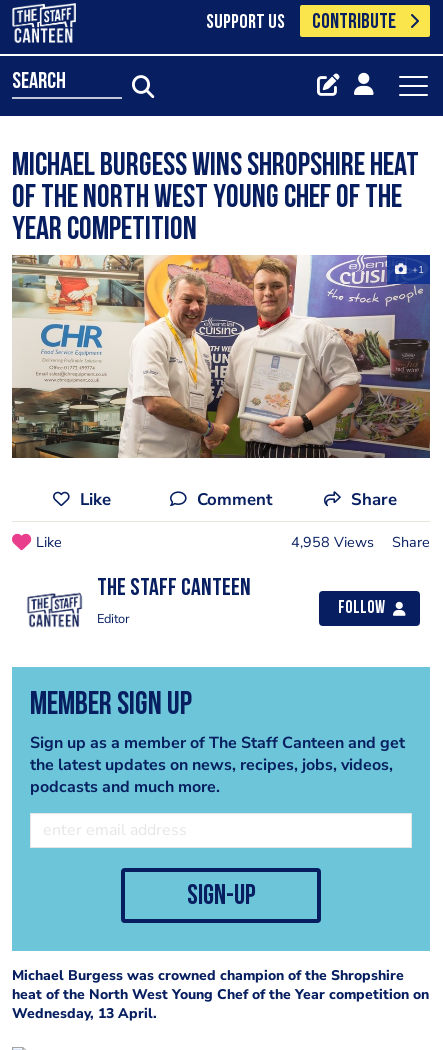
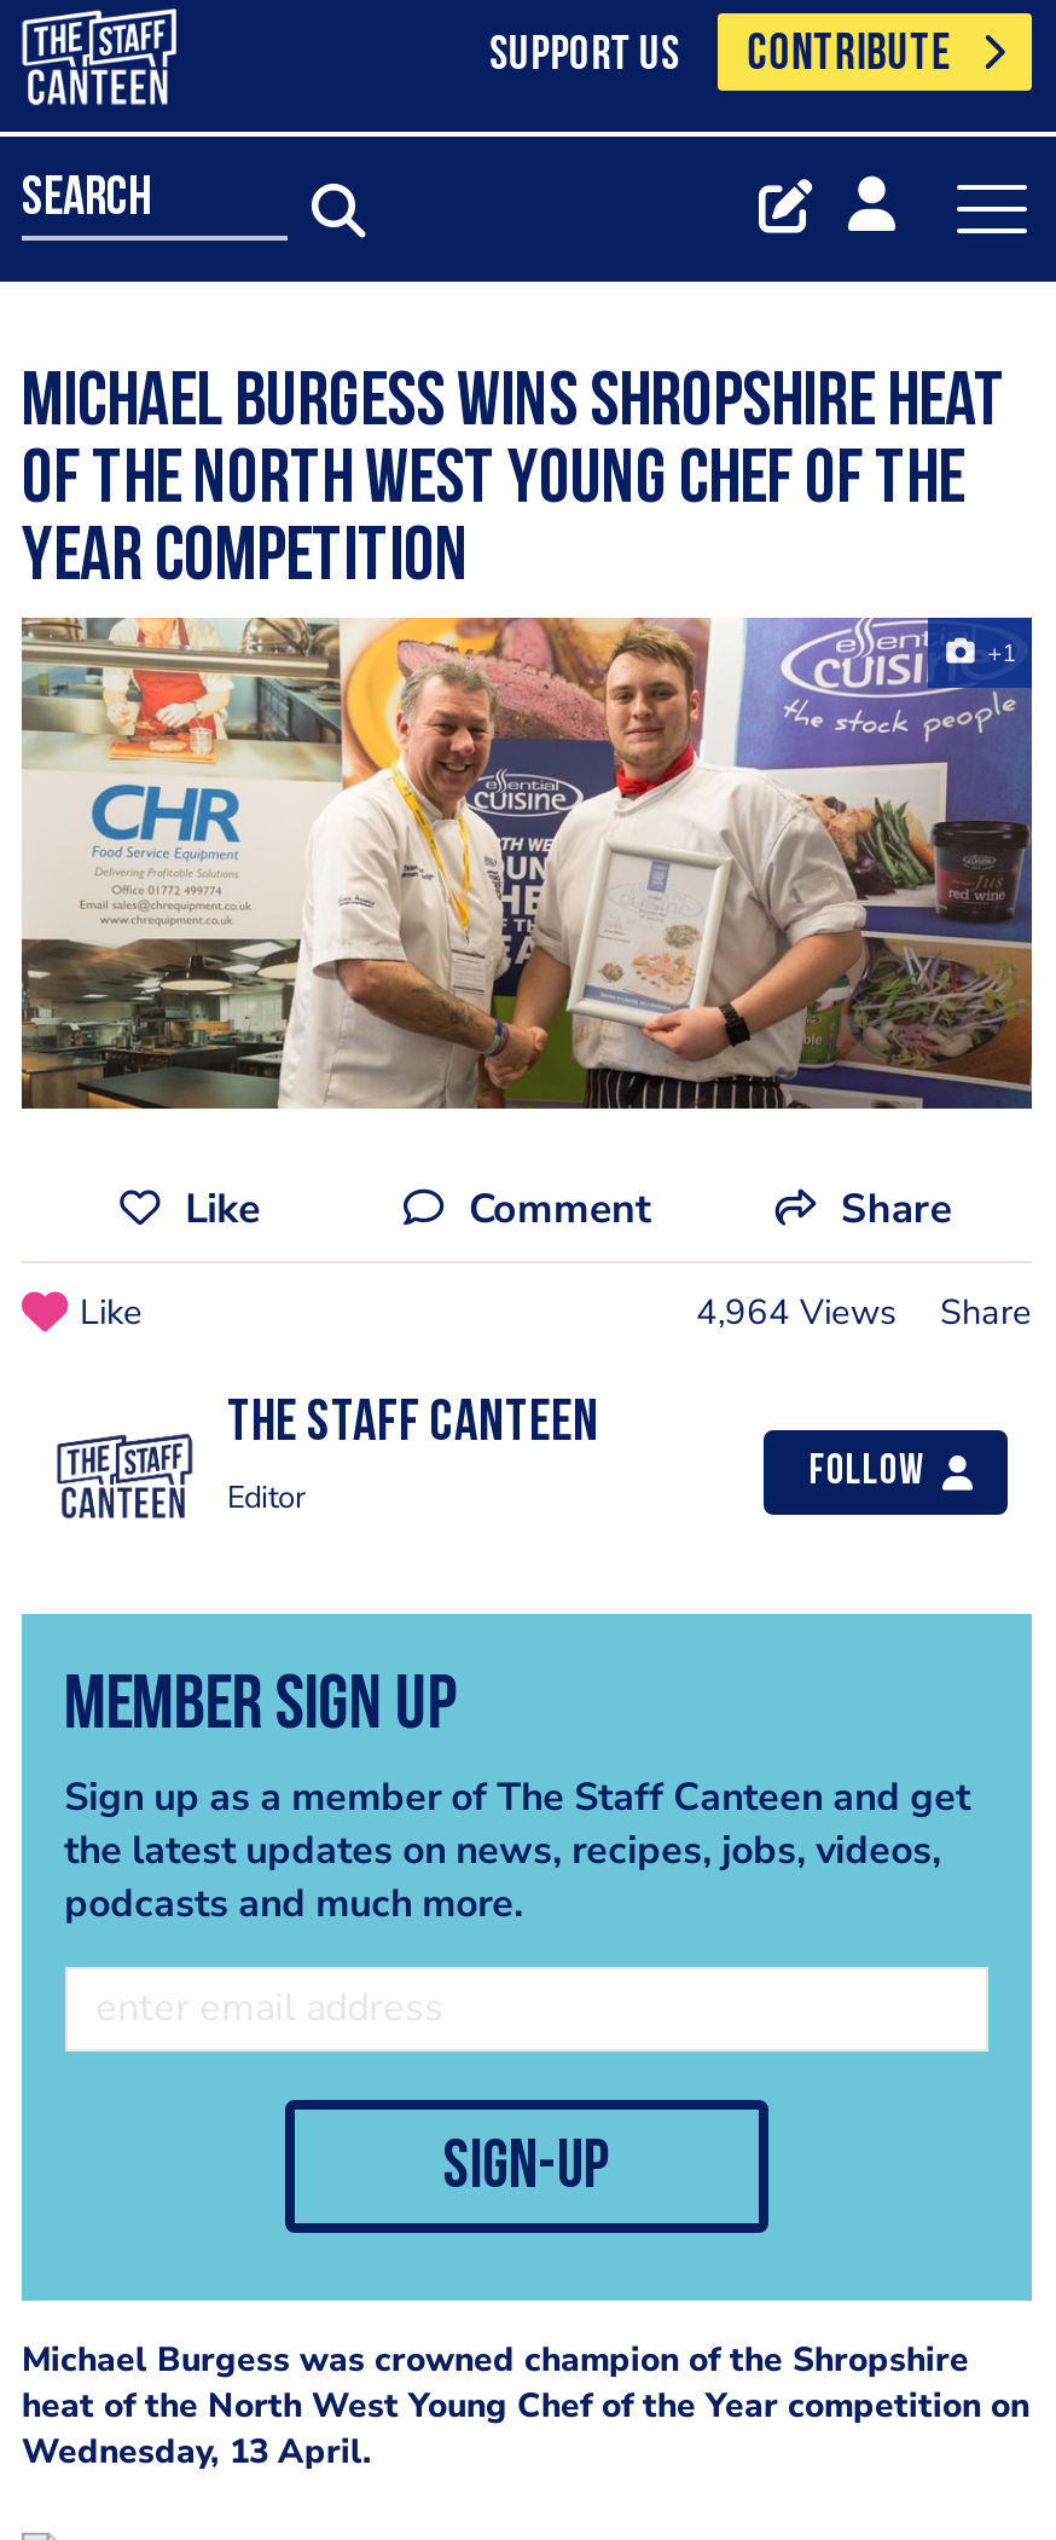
- 4,958 Views Share
+ 4,964 Views Share
